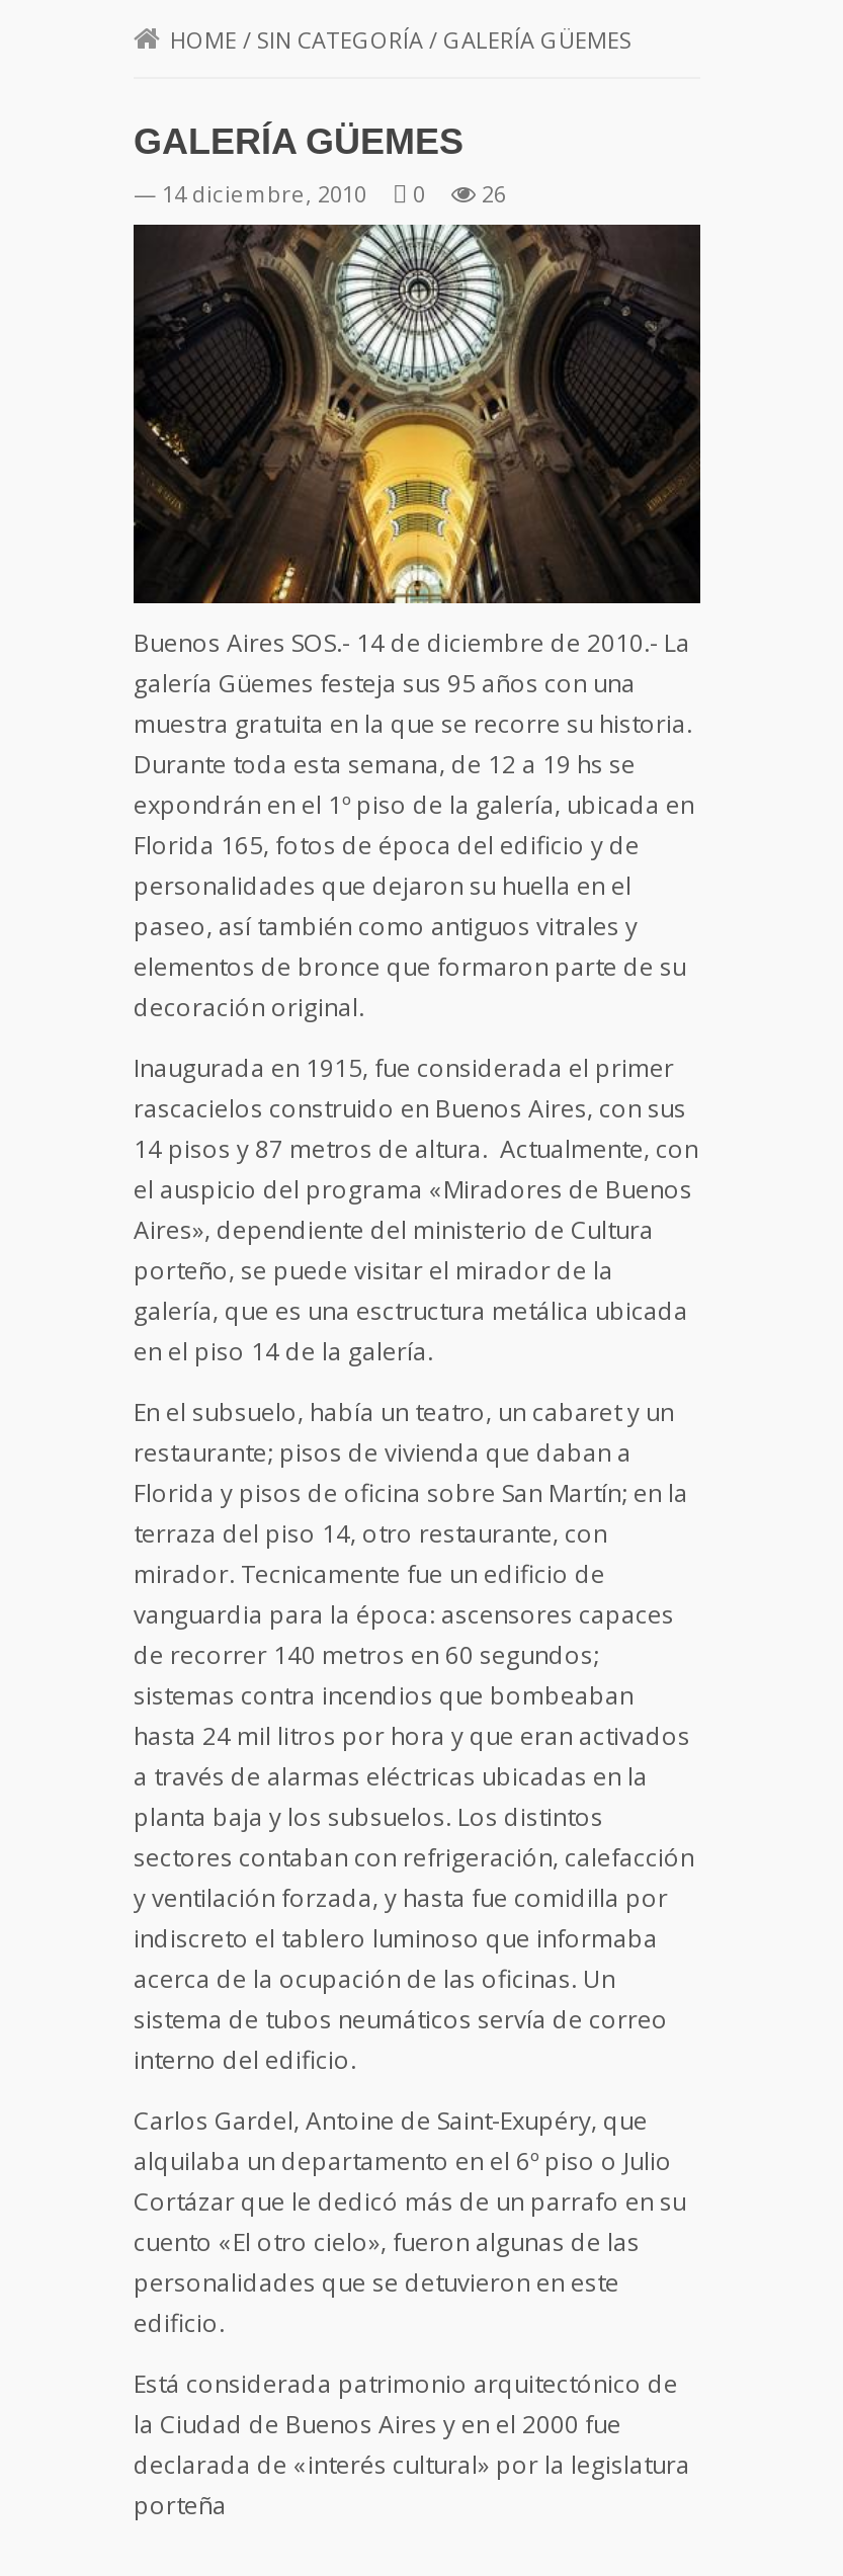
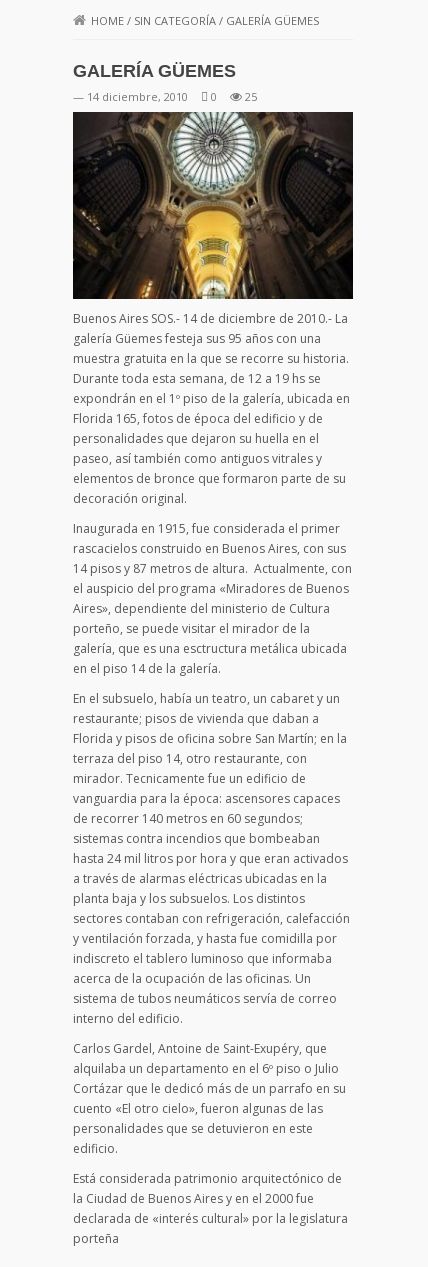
- — 14 diciembre, 2010 0 26
+ — 14 diciembre, 2010 0 25
